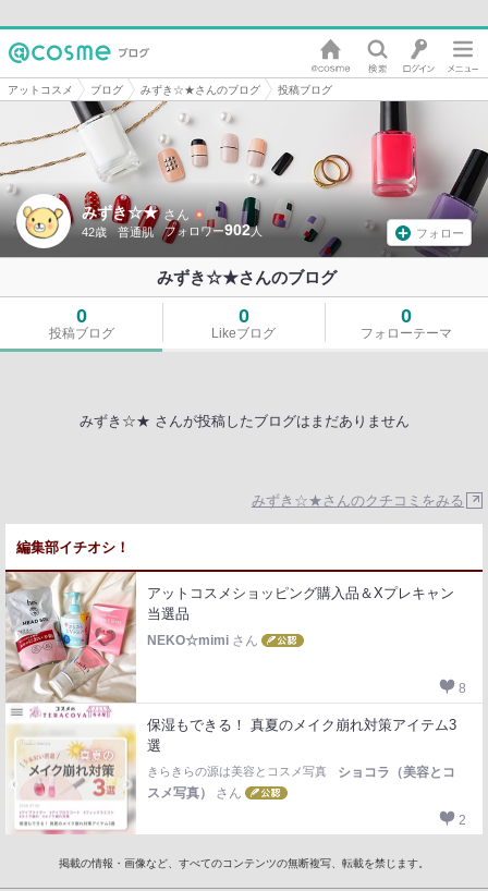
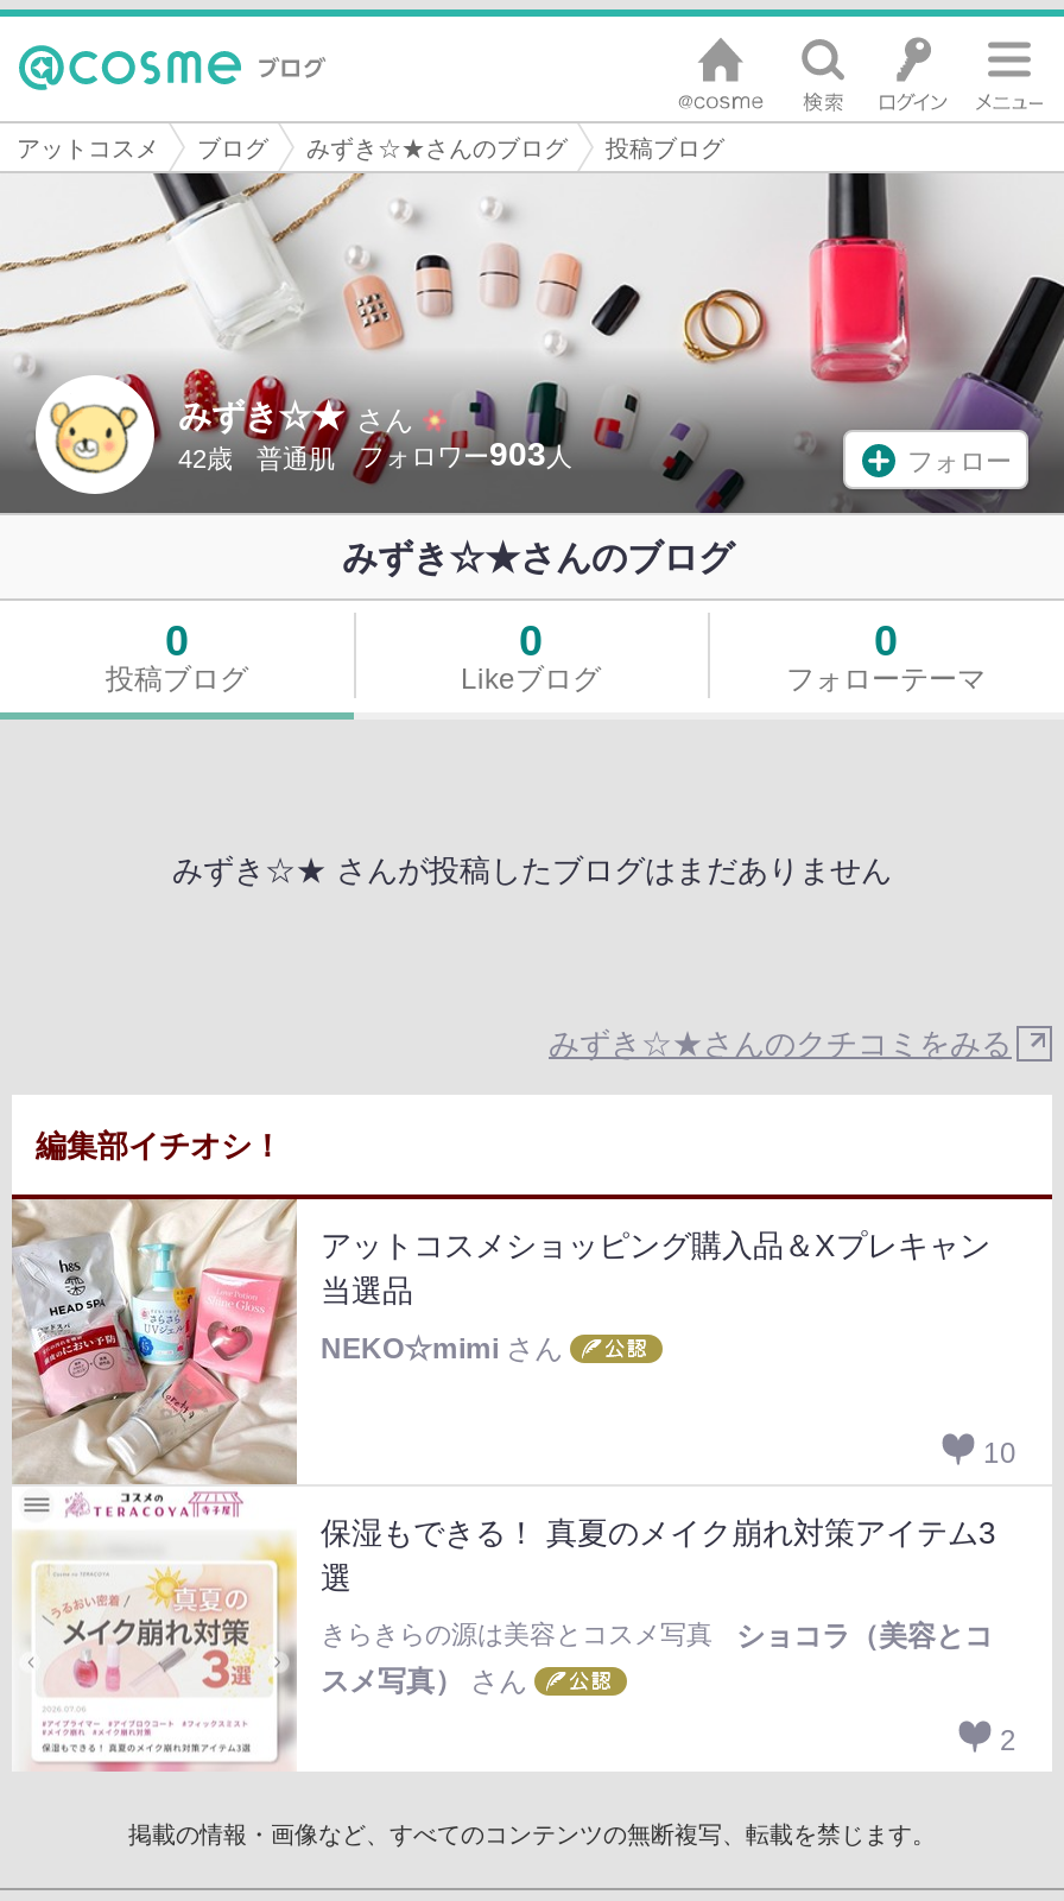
- 902
+ 903

- 8
+ 10
